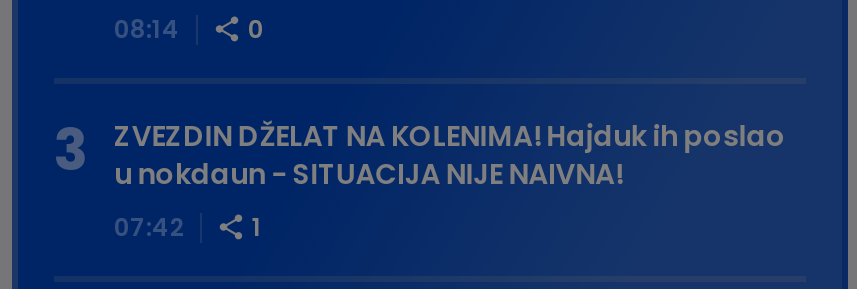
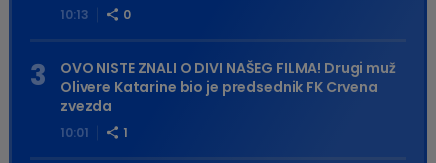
- 08:14 0
+ 10:13 0

- ZVEZDIN DŽELAT NA KOLENIMA! Hajduk ih poslao
- u nokdaun - SITUACIJA NIJE NAIVNA!
+ OVO NISTE ZNALI O DIVI NAŠEG FILMA! Drugi muž
+ Olivere Katarine bio je predsednik FK Crvena
+ zvezda

- 07:42 1
+ 10:01 1
